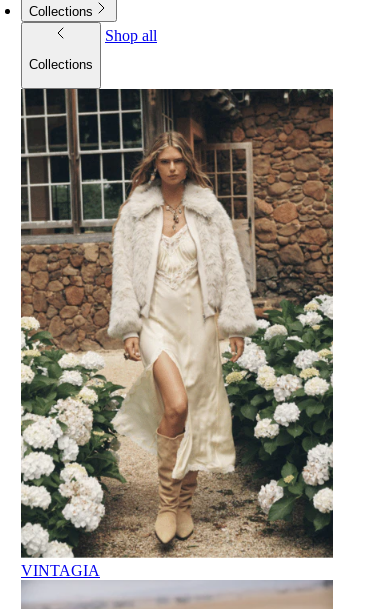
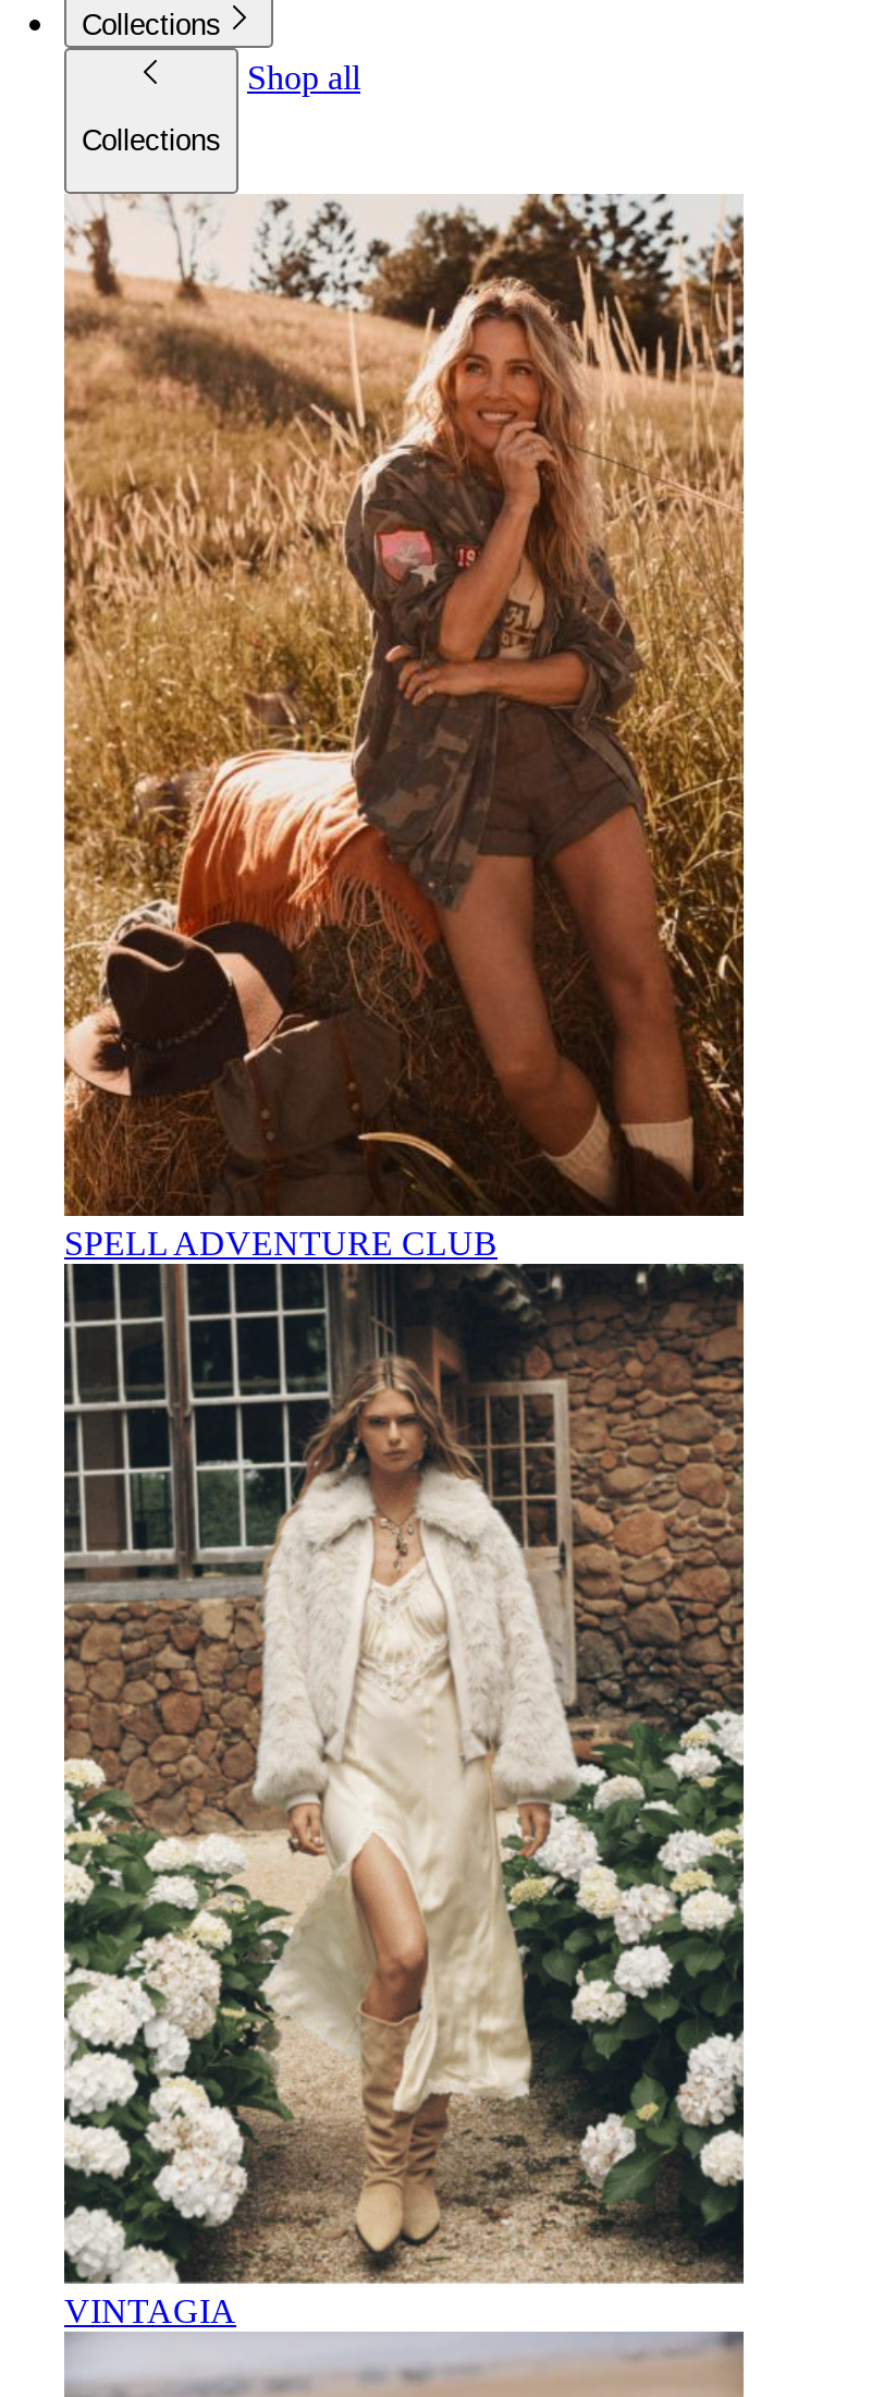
+ [image]
+ SPELL ADVENTURE CLUB
